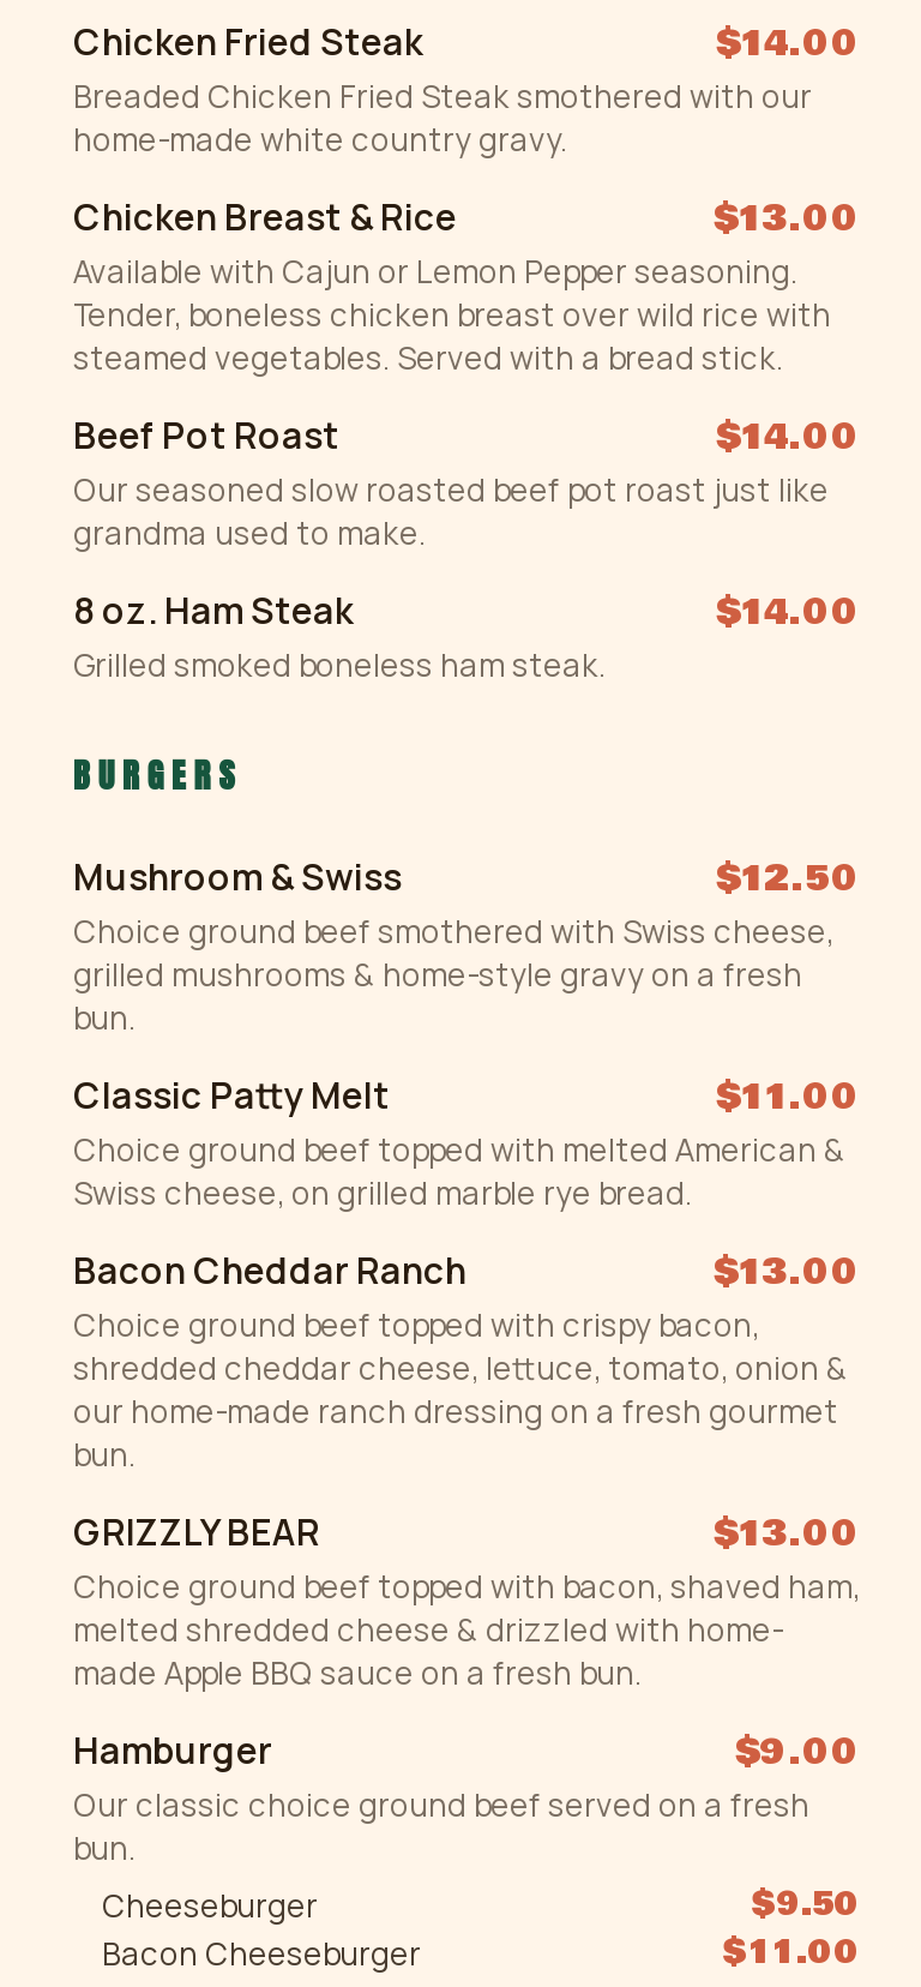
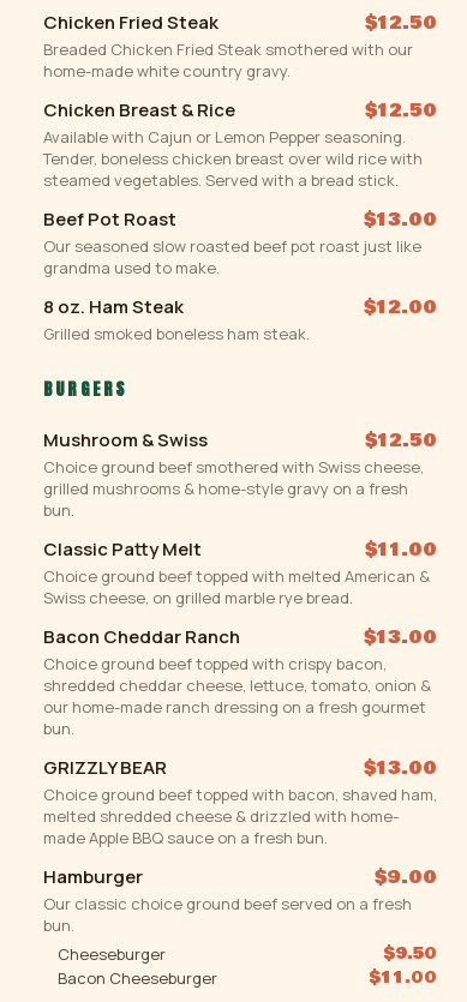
- $14.00
+ $12.50

- $13.00
+ $12.50

- $14.00
+ $13.00

- $14.00
+ $12.00
